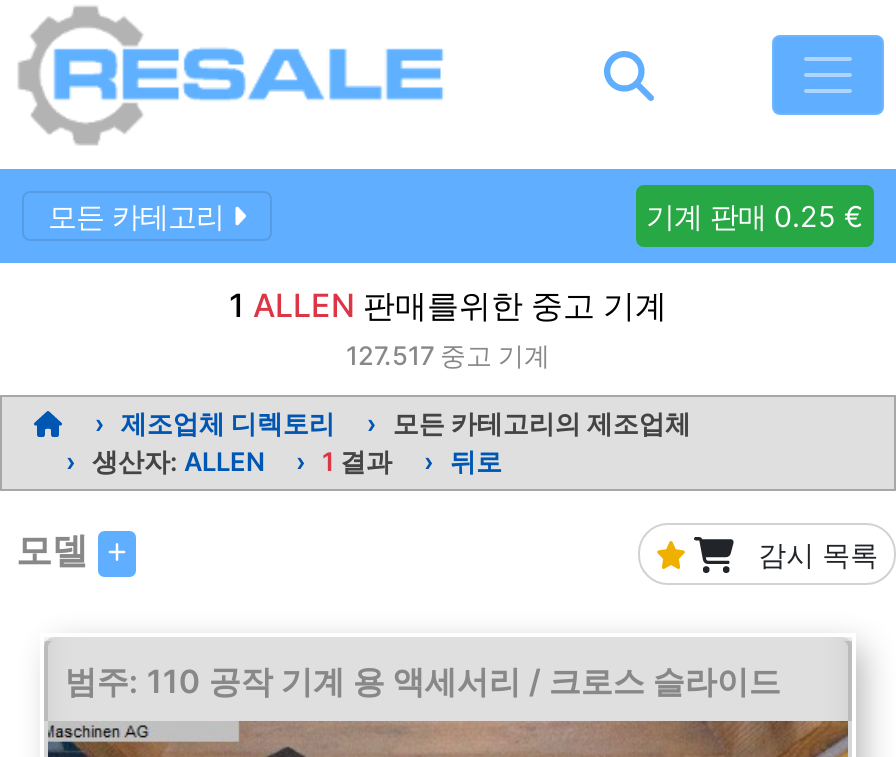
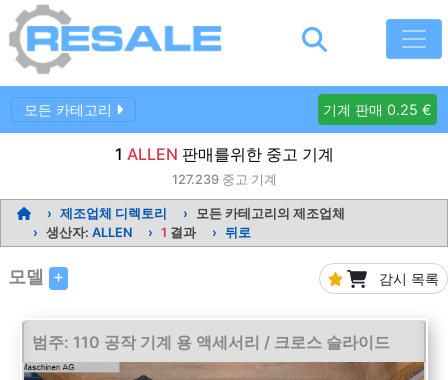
- 127.517 중고 기계
+ 127.239 중고 기계
